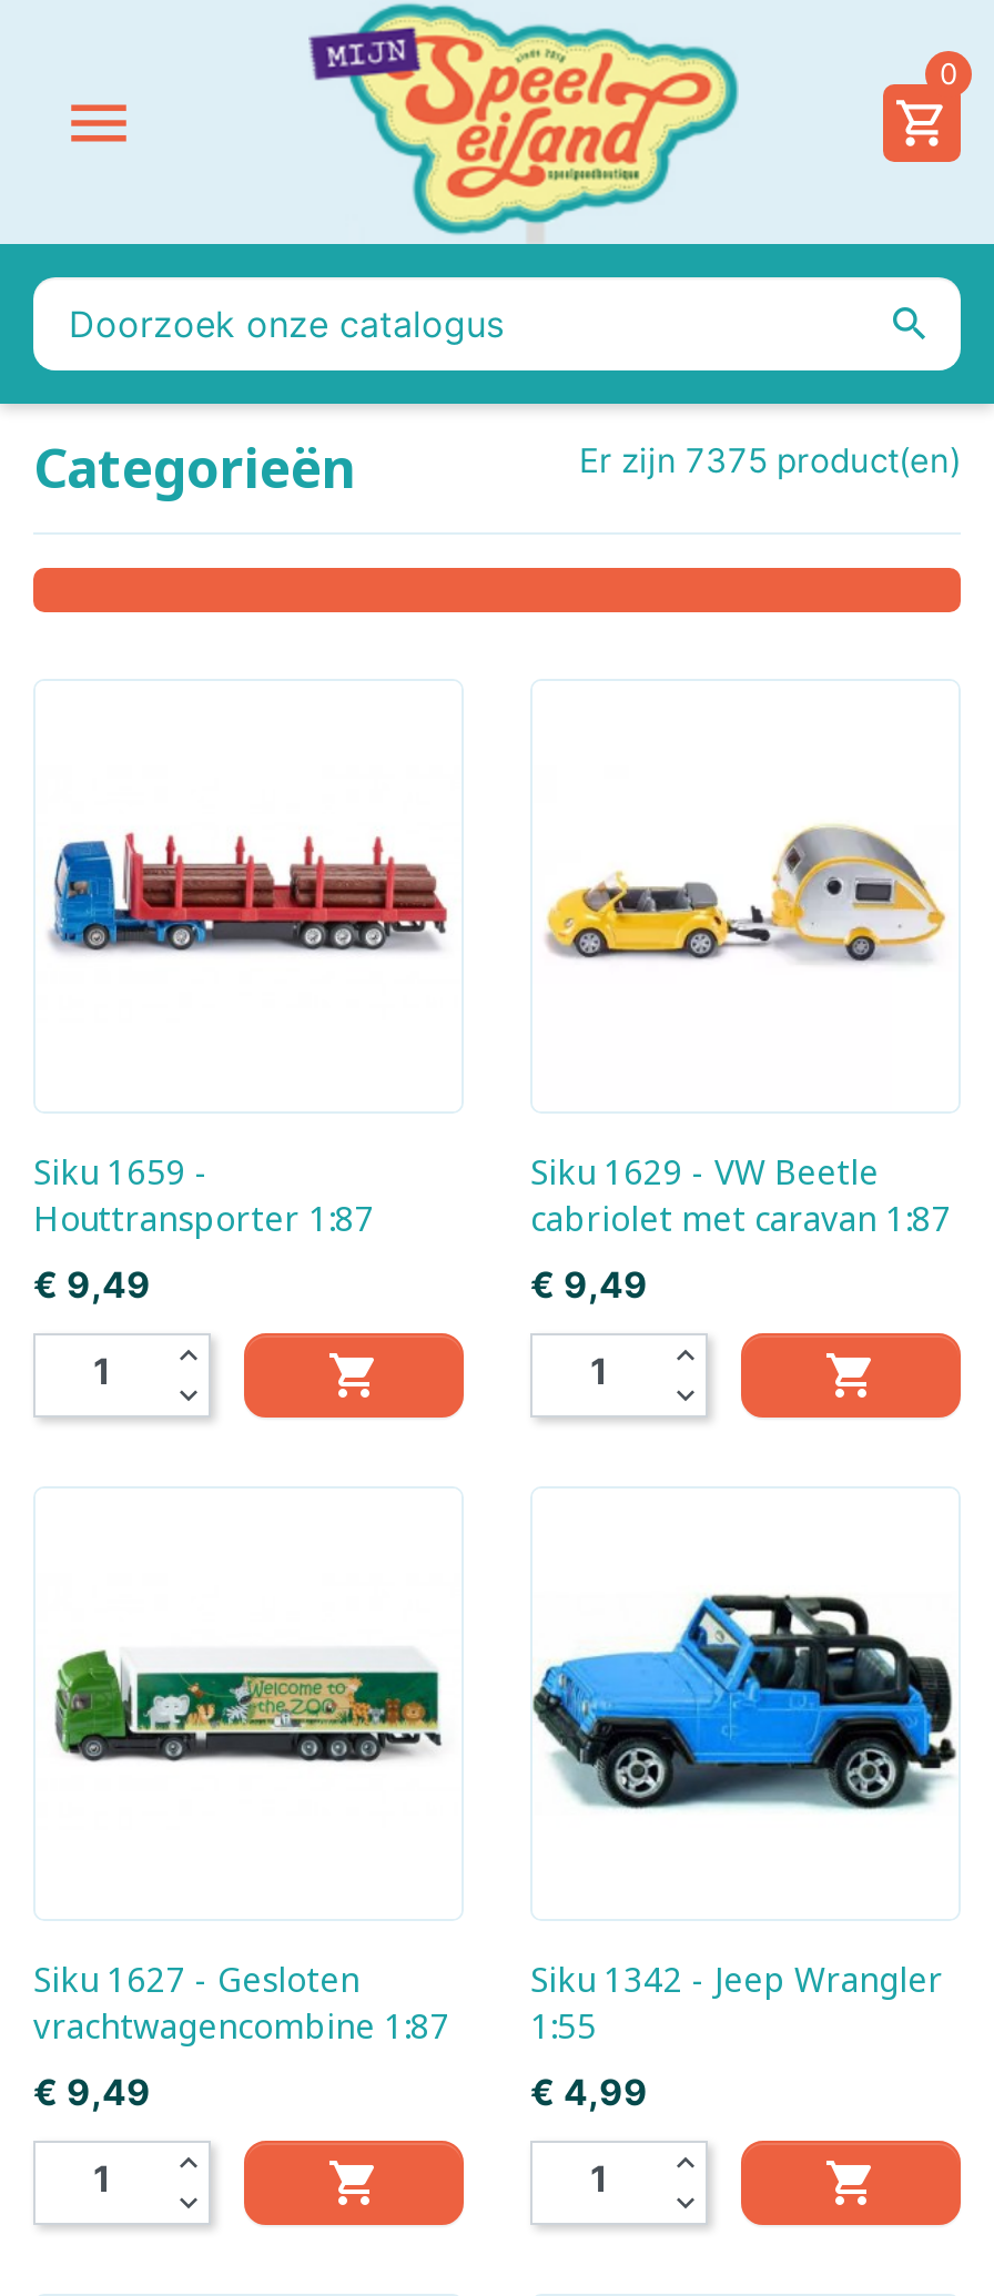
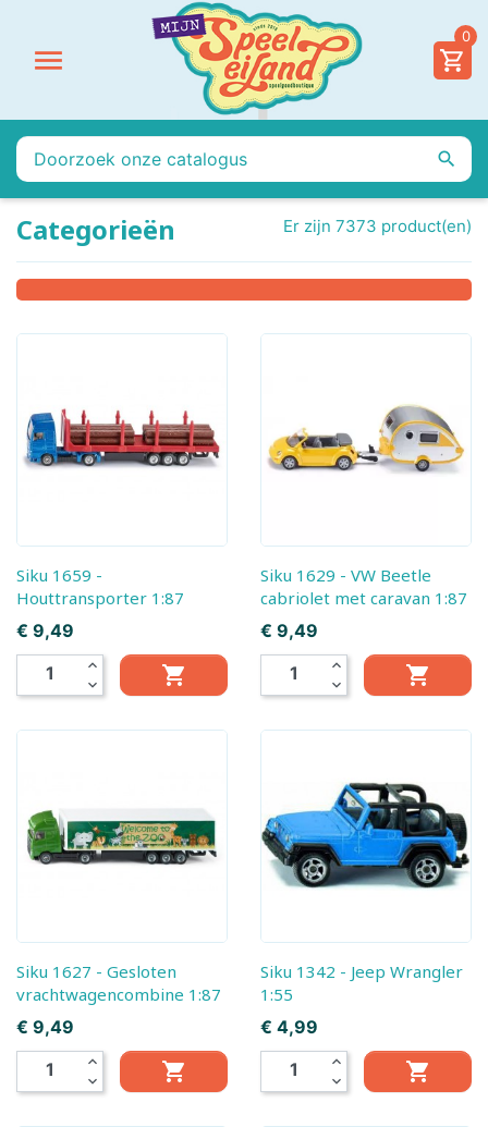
- Er zijn 7375 product(en)
+ Er zijn 7373 product(en)
